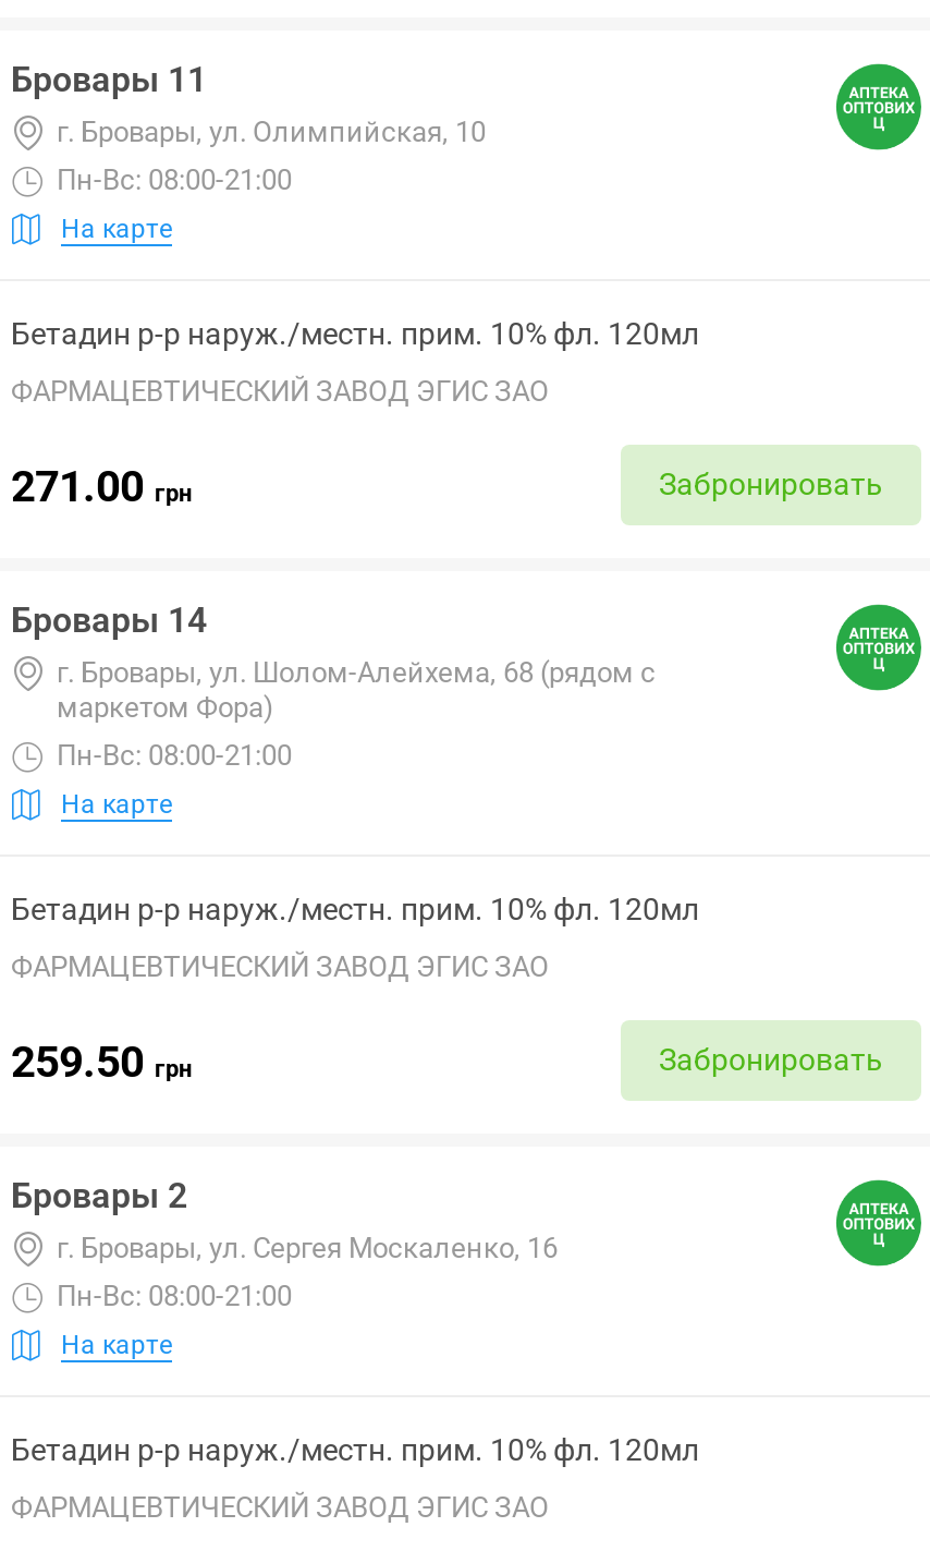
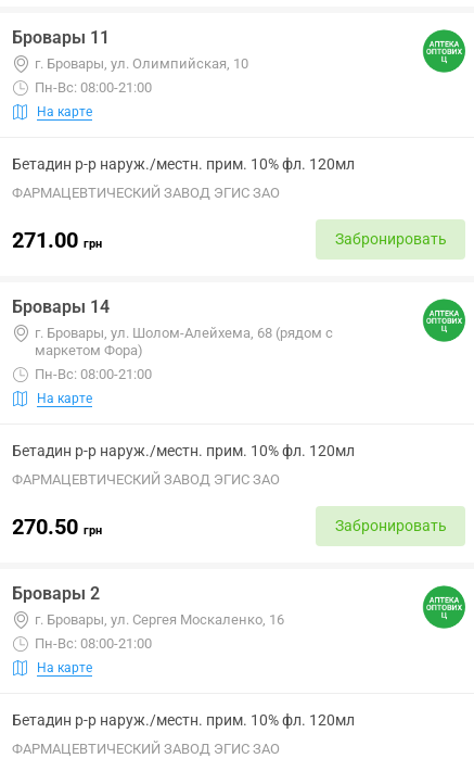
- 259.50 грн
+ 270.50 грн
